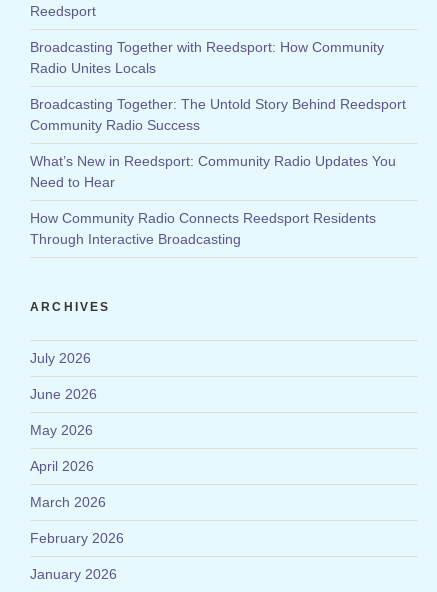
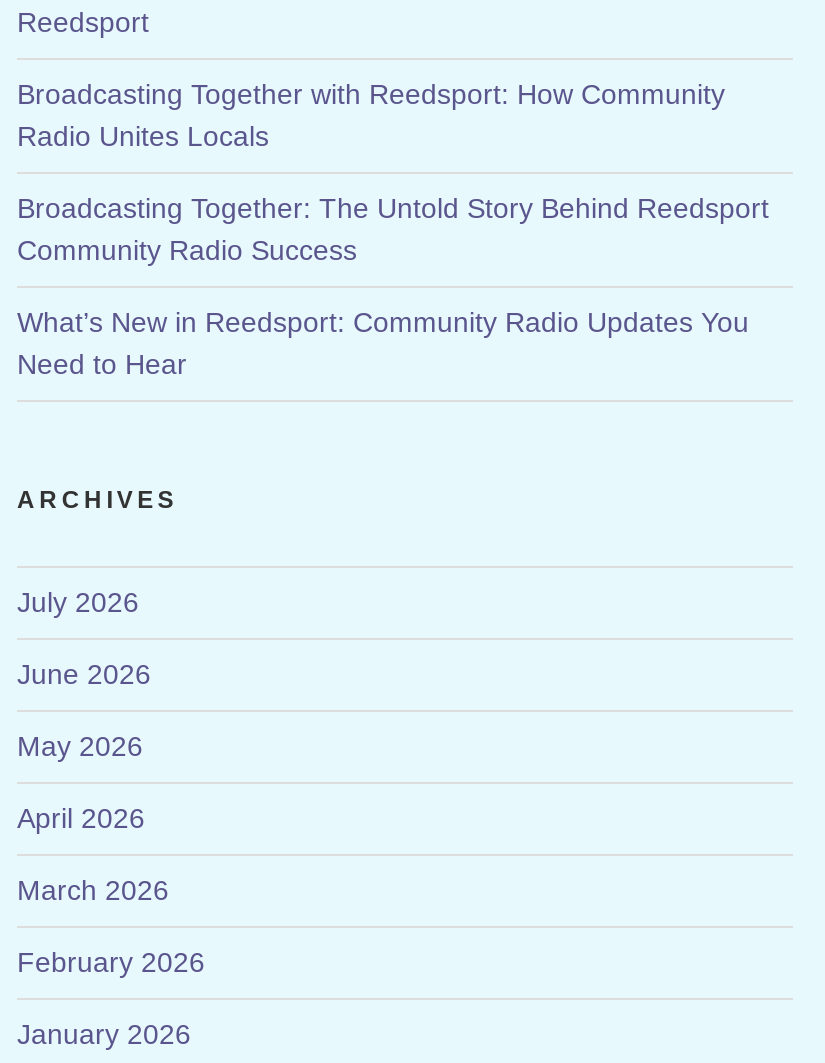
- How Community Radio Connects Reedsport Residents
- Through Interactive Broadcasting
